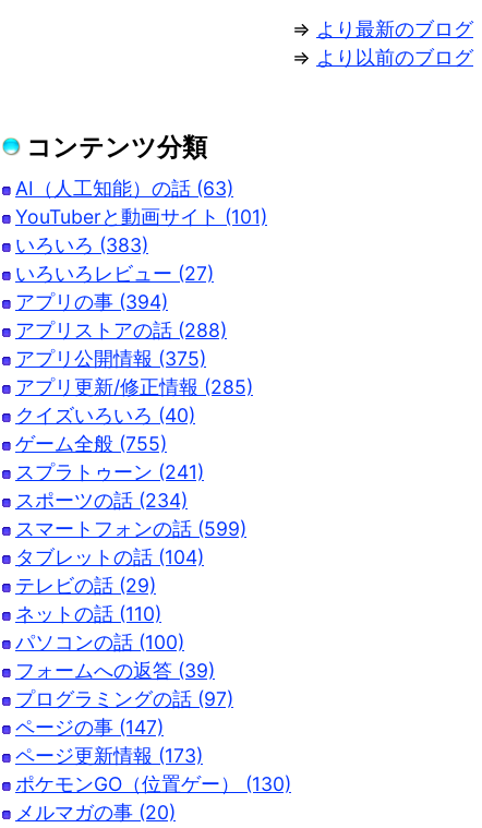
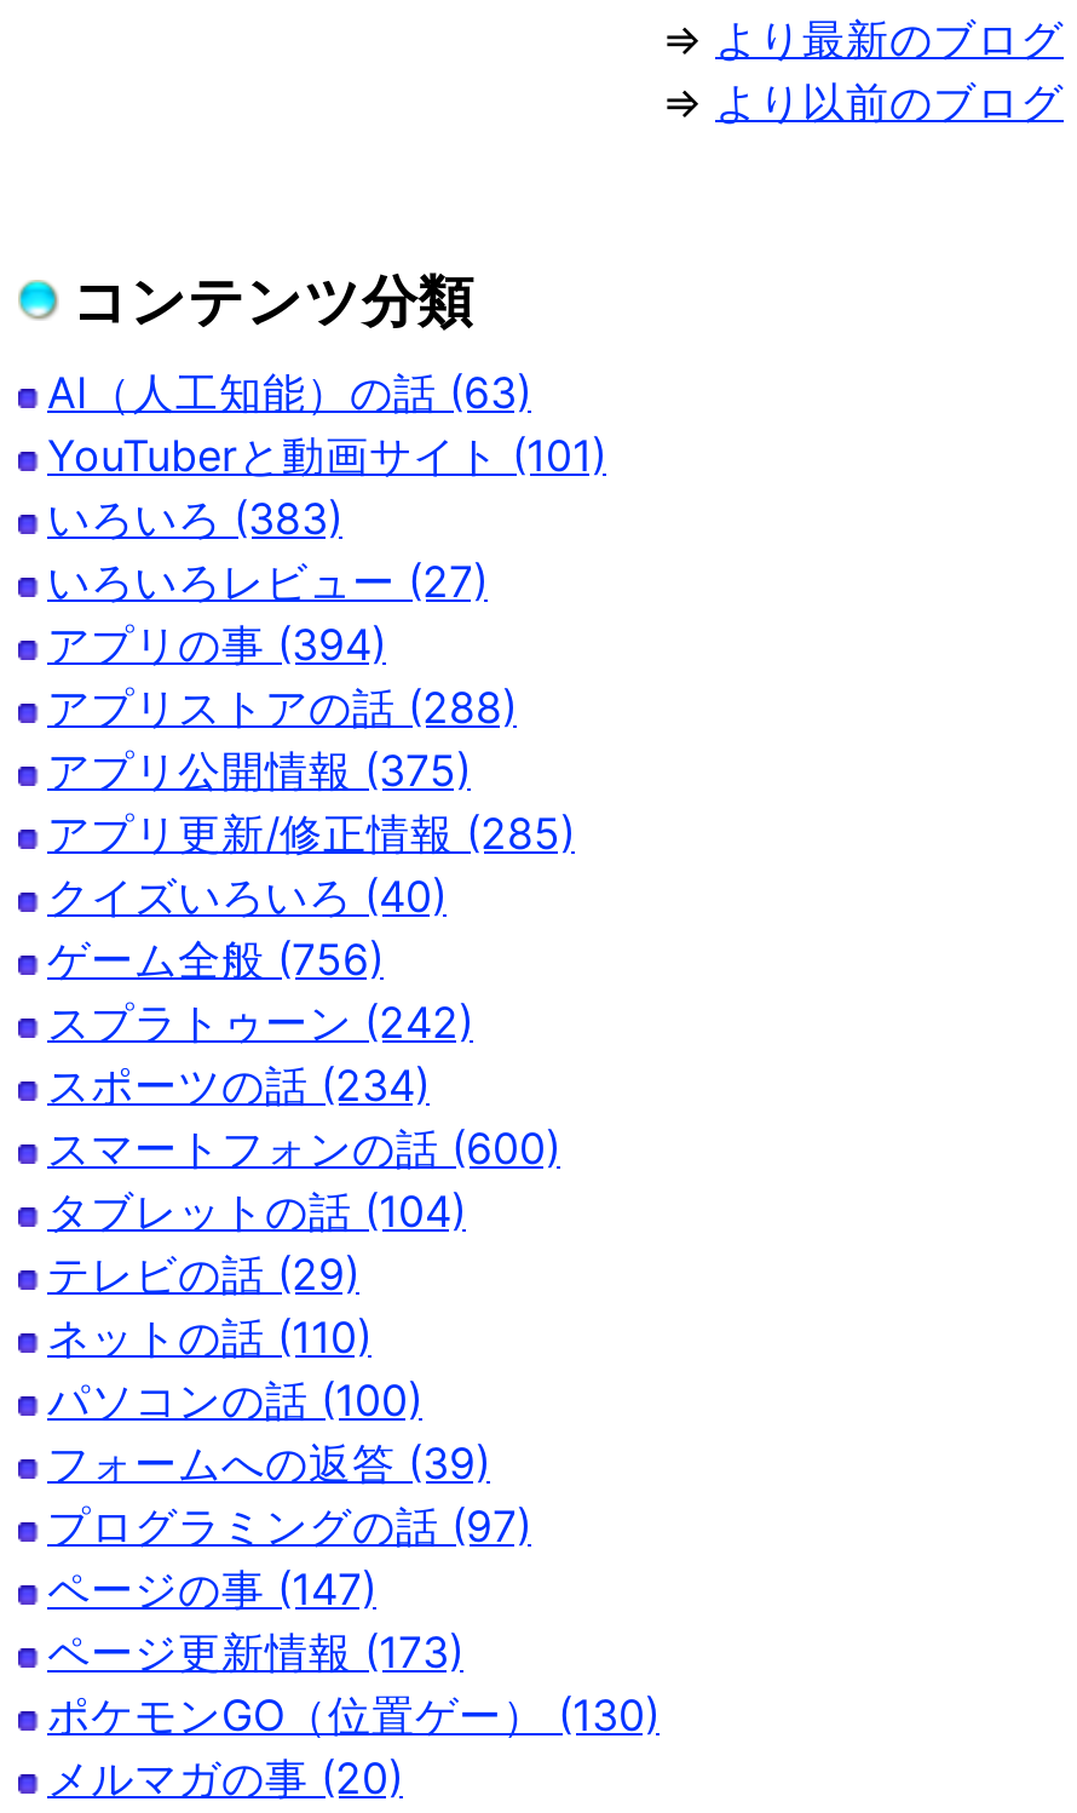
- ゲーム全般 (755)
+ ゲーム全般 (756)

- スプラトゥーン (241)
+ スプラトゥーン (242)

- スマートフォンの話 (599)
+ スマートフォンの話 (600)
